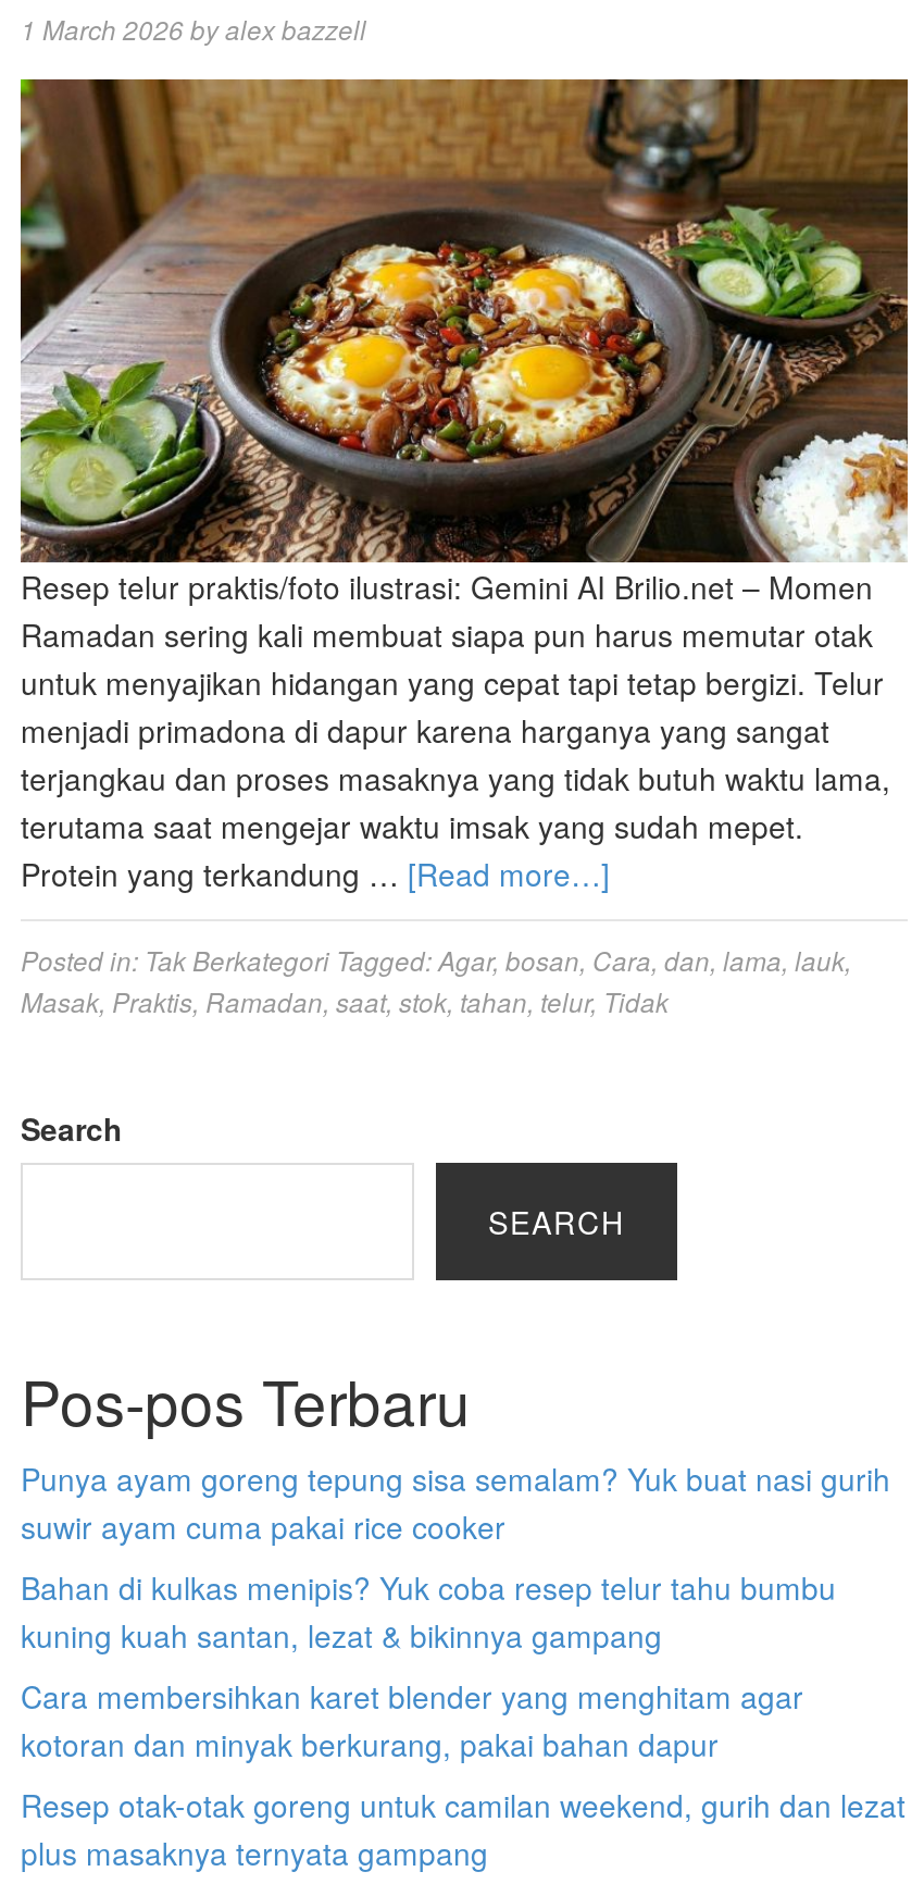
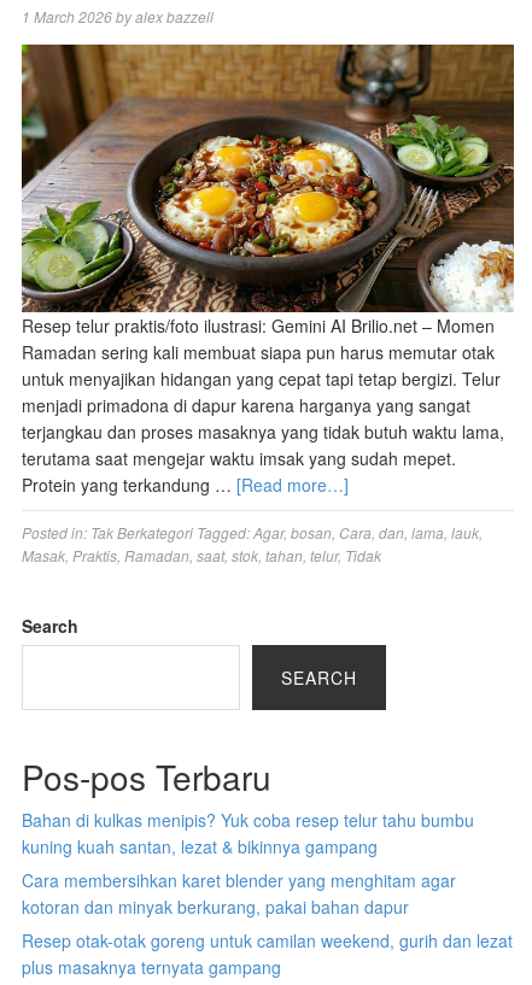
- Punya ayam goreng tepung sisa semalam? Yuk buat nasi gurih
- suwir ayam cuma pakai rice cooker
